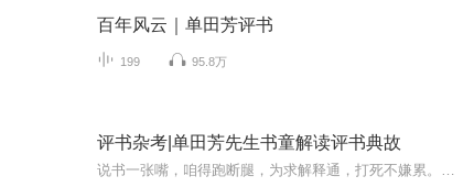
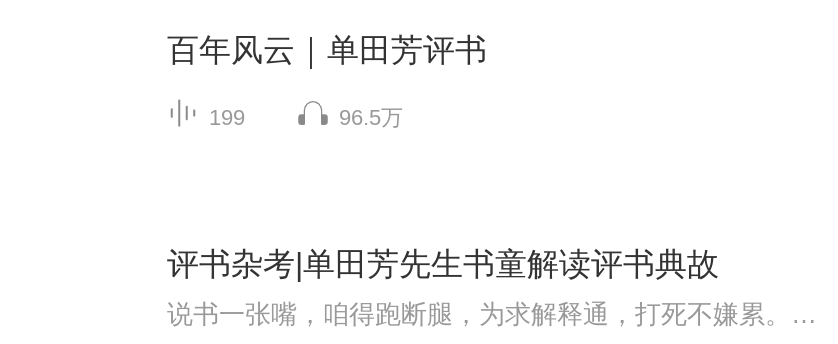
- 95.8万
+ 96.5万
